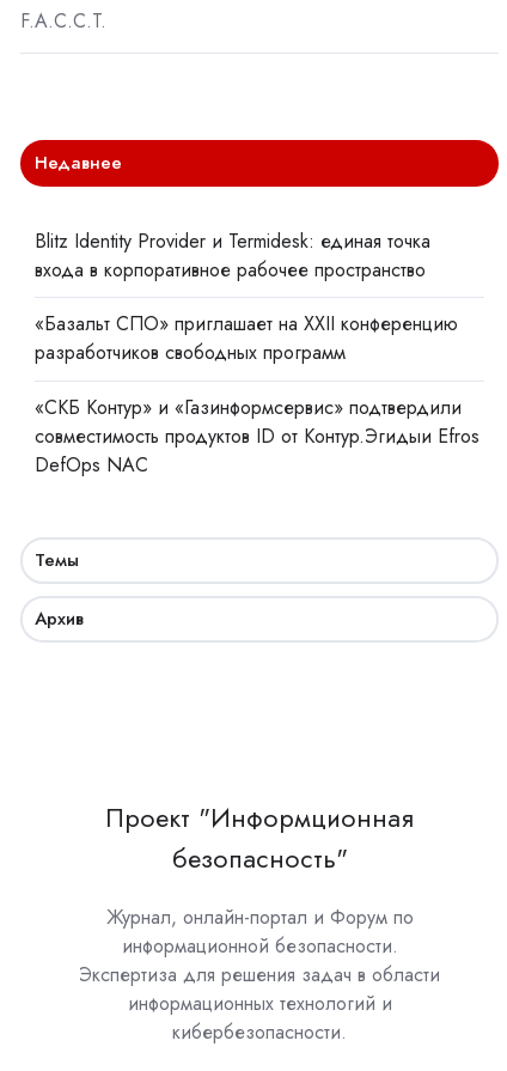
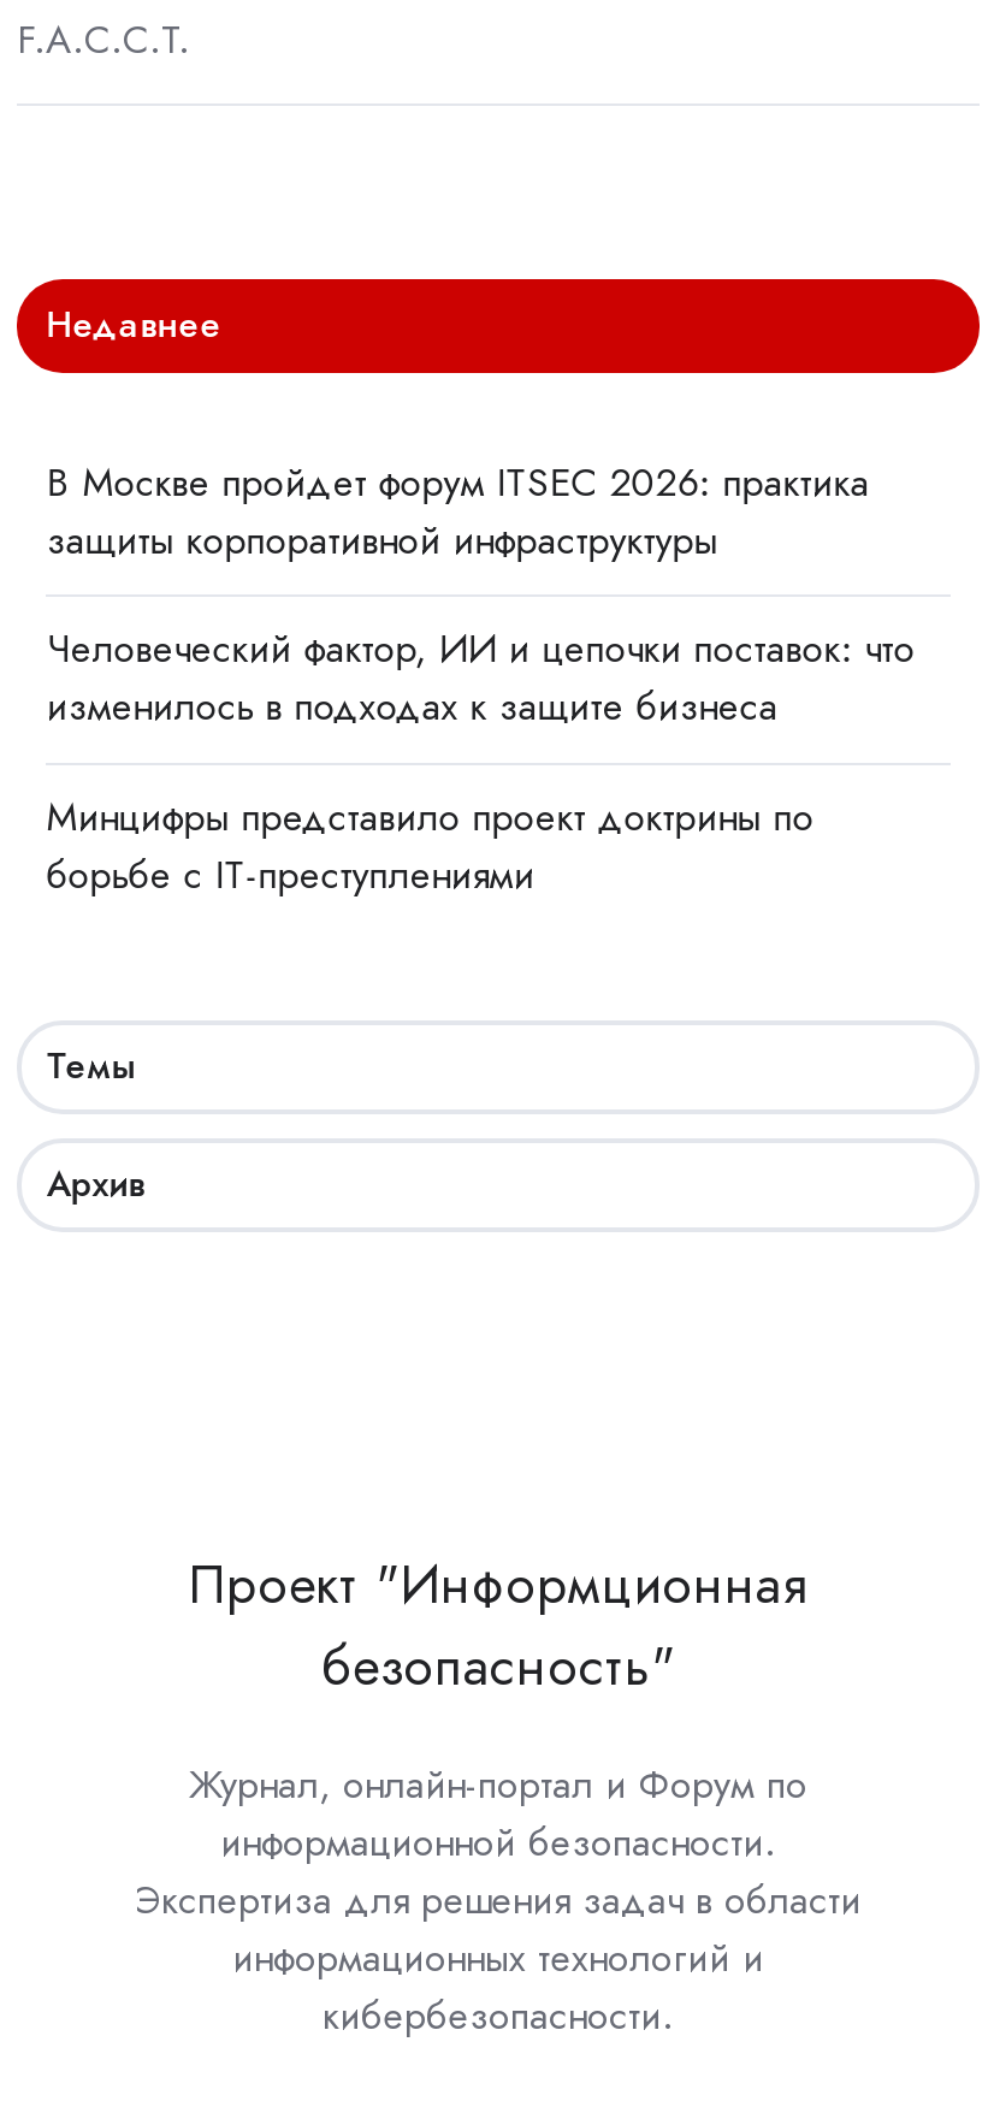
- Blitz Identity Provider и Termidesk: единая точка
- входа в корпоративное рабочее пространство
+ В Москве пройдет форум ITSEC 2026: практика
+ защиты корпоративной инфраструктуры

- «Базальт СПО» приглашает на XXII конференцию
- разработчиков свободных программ
+ Человеческий фактор, ИИ и цепочки поставок: что
+ изменилось в подходах к защите бизнеса

- «СКБ Контур» и «Газинформсервис» подтвердили
- совместимость продуктов ID от Контур.Эгидыи Efros
- DefOps NAC
+ Минцифры представило проект доктрины по
+ борьбе с IT-преступлениями
